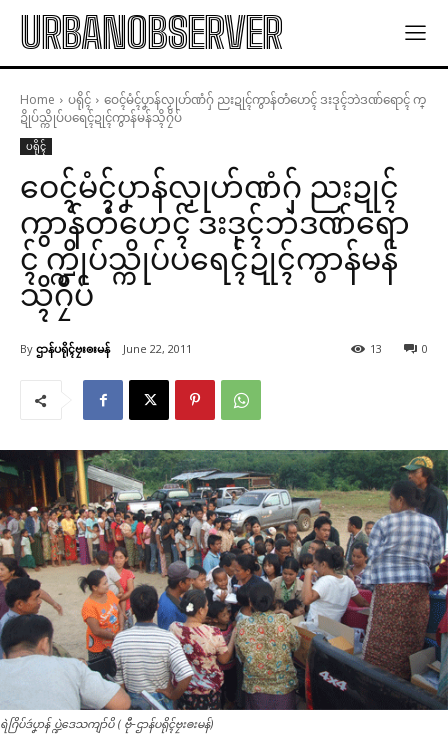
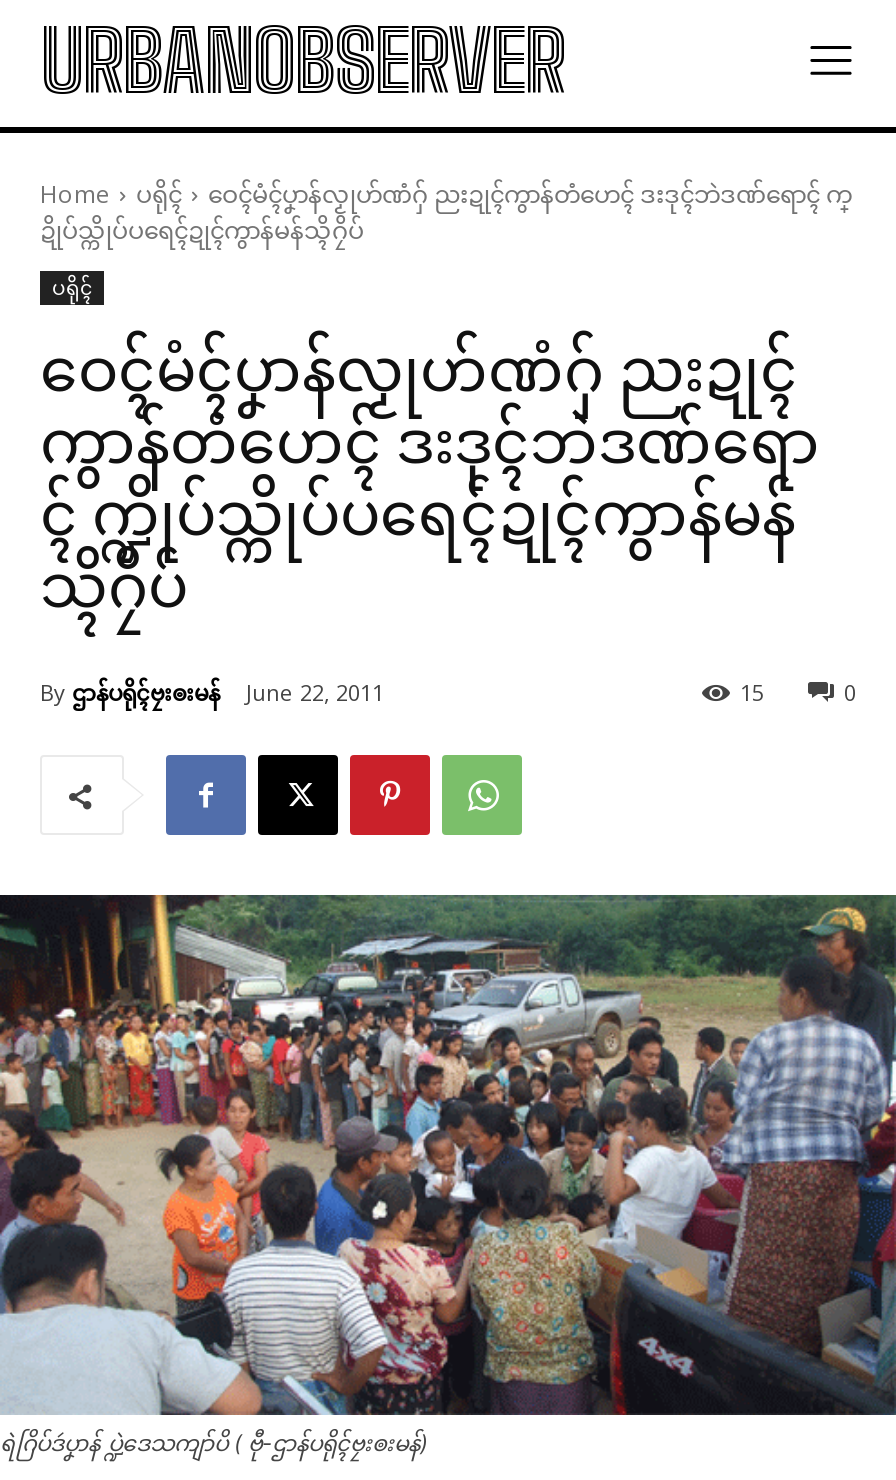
- 13
+ 15
